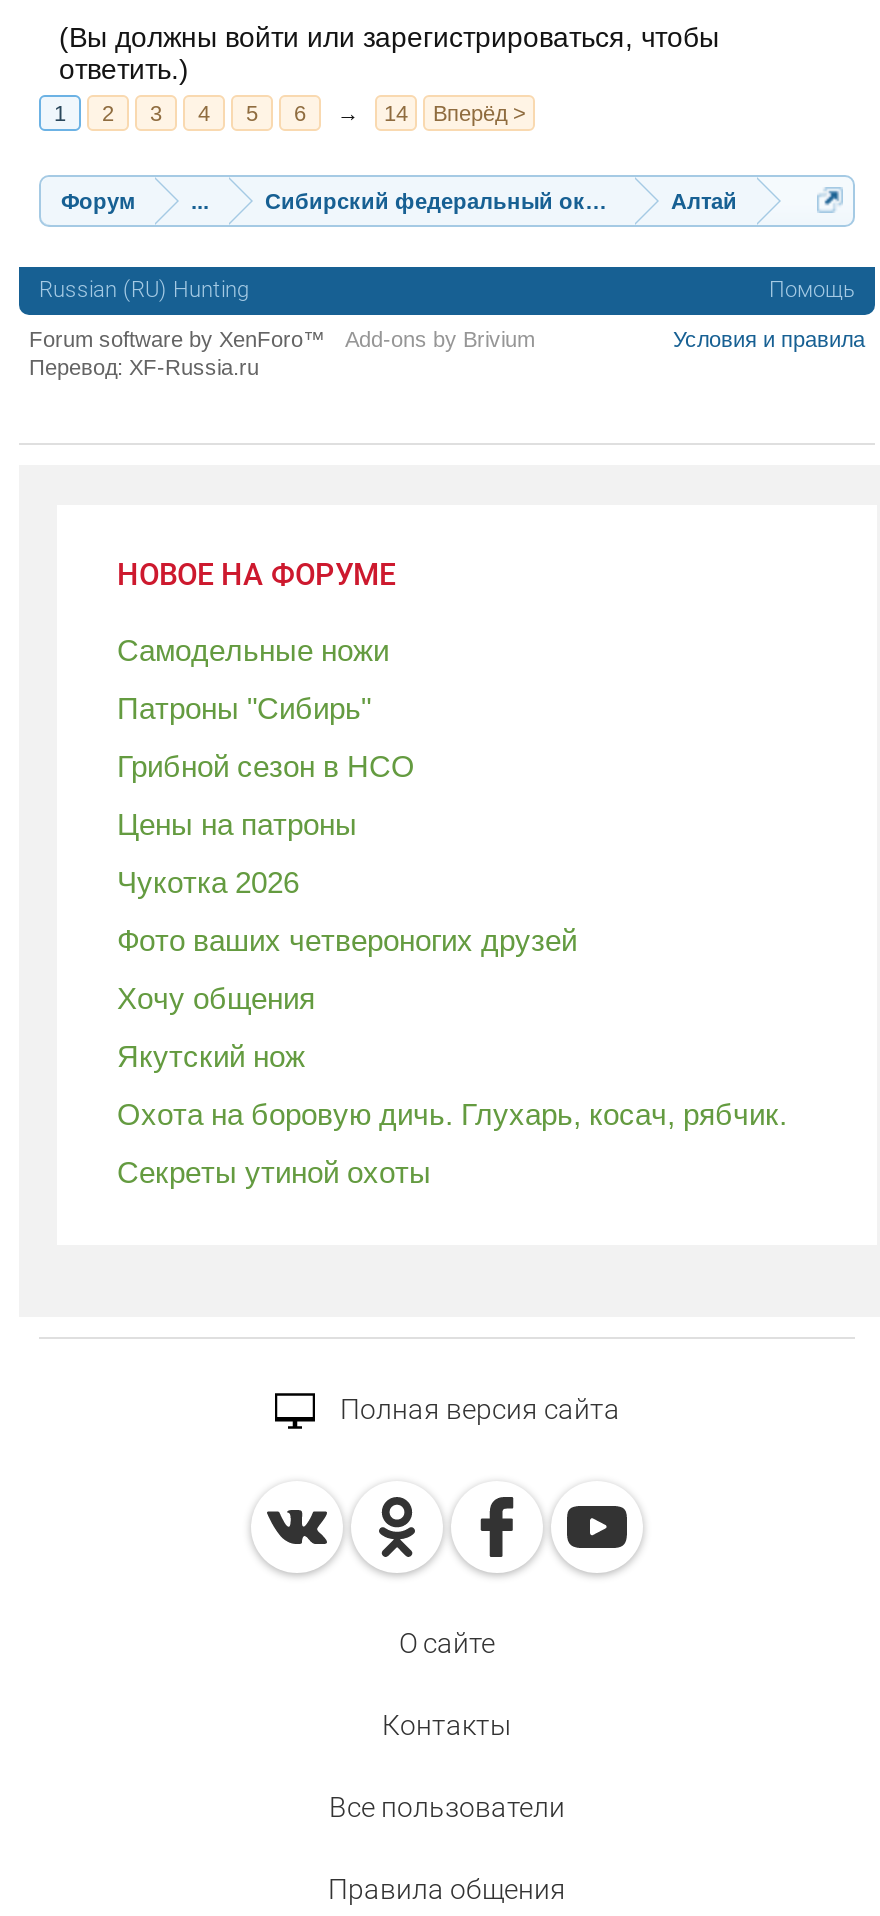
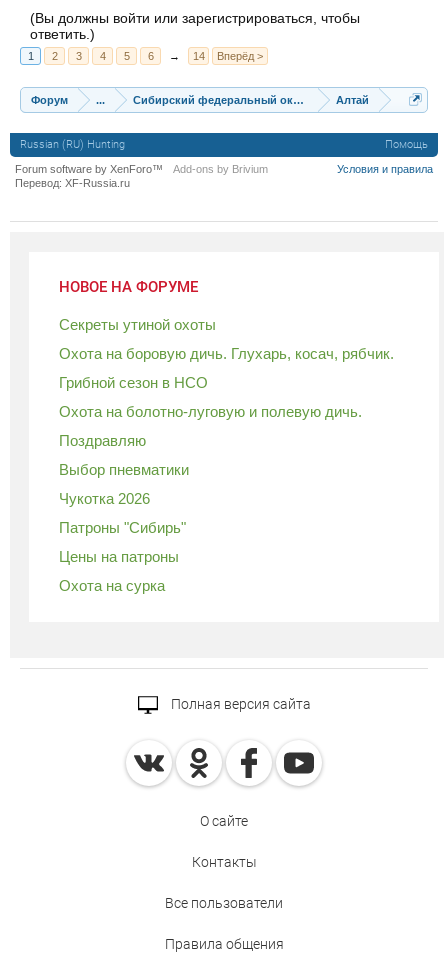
- Самодельные ножи
- Фото ваших четвероногих друзей
- Хочу общения
- Якутский нож

moved down: Чукотка 2026 | Патроны "Сибирь" | Цены на патроны

moved down: Охота на боровую дичь. Глухарь, косач, рябчик. | Грибной сезон в НСО

moved up: Секреты утиной охоты

+ Охота на болотно-луговую и полевую дичь.
+ Поздравляю
+ Выбор пневматики
+ Охота на сурка
